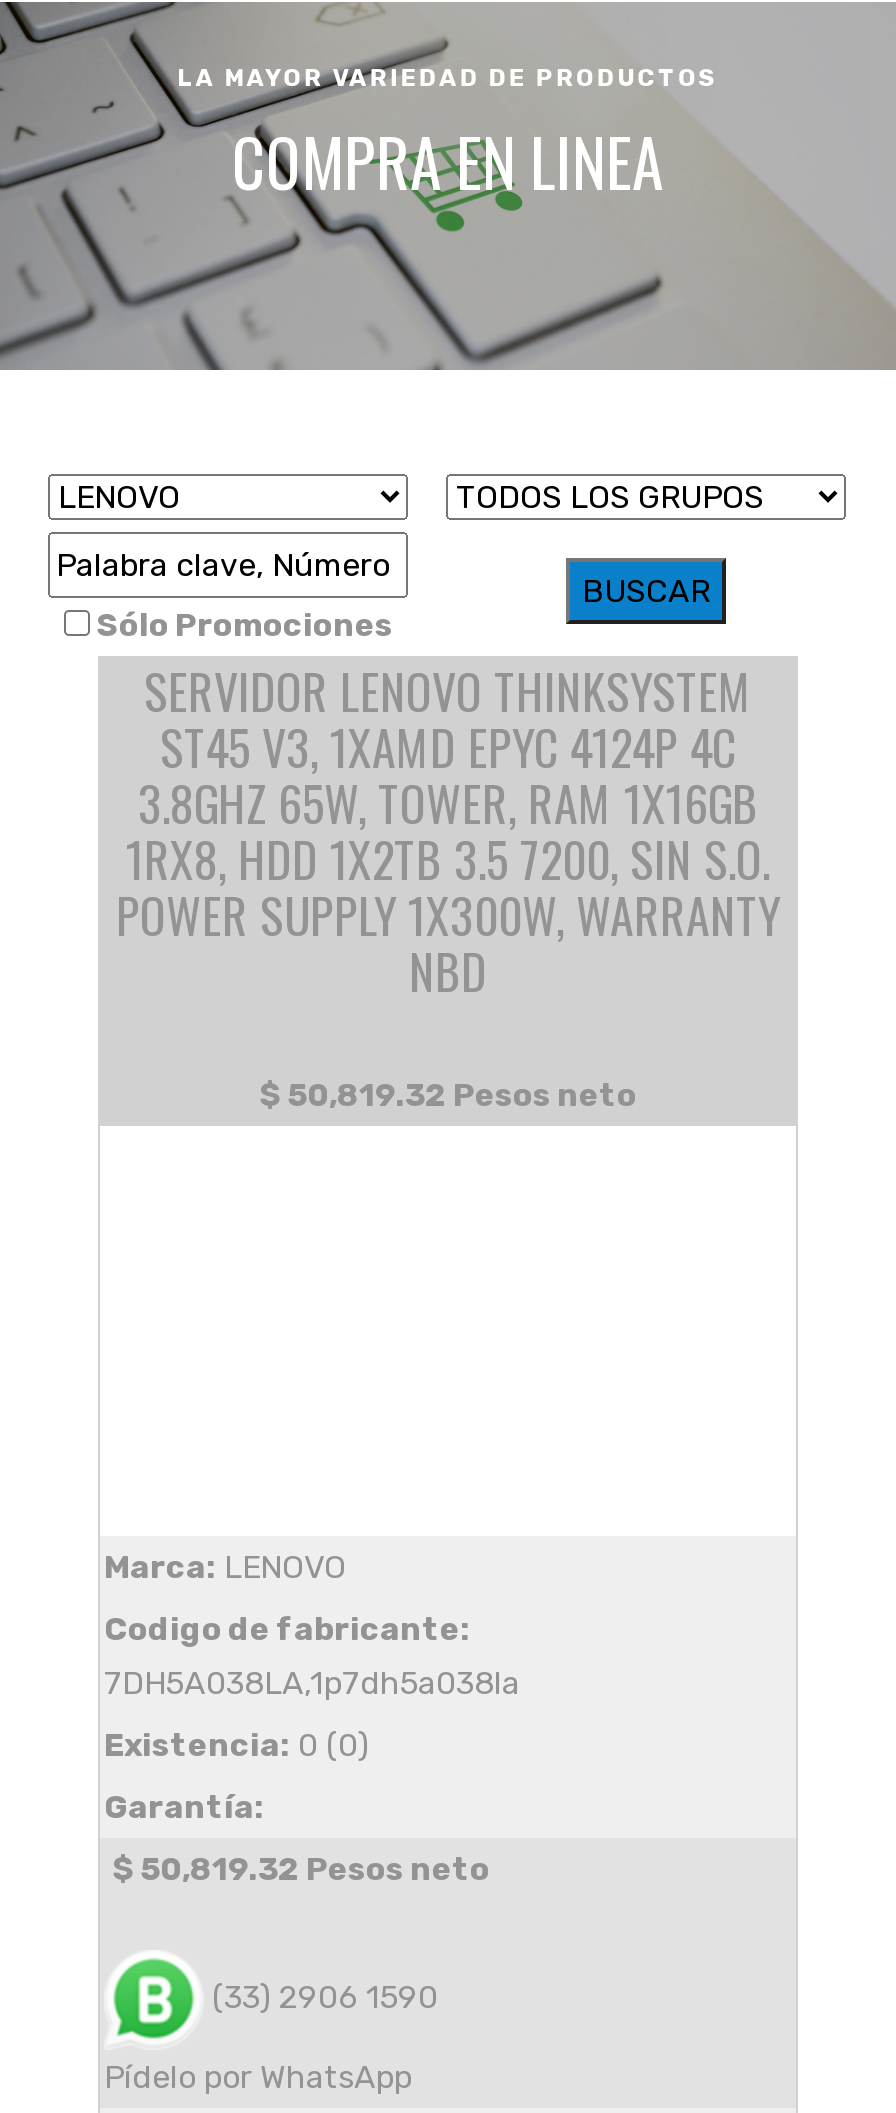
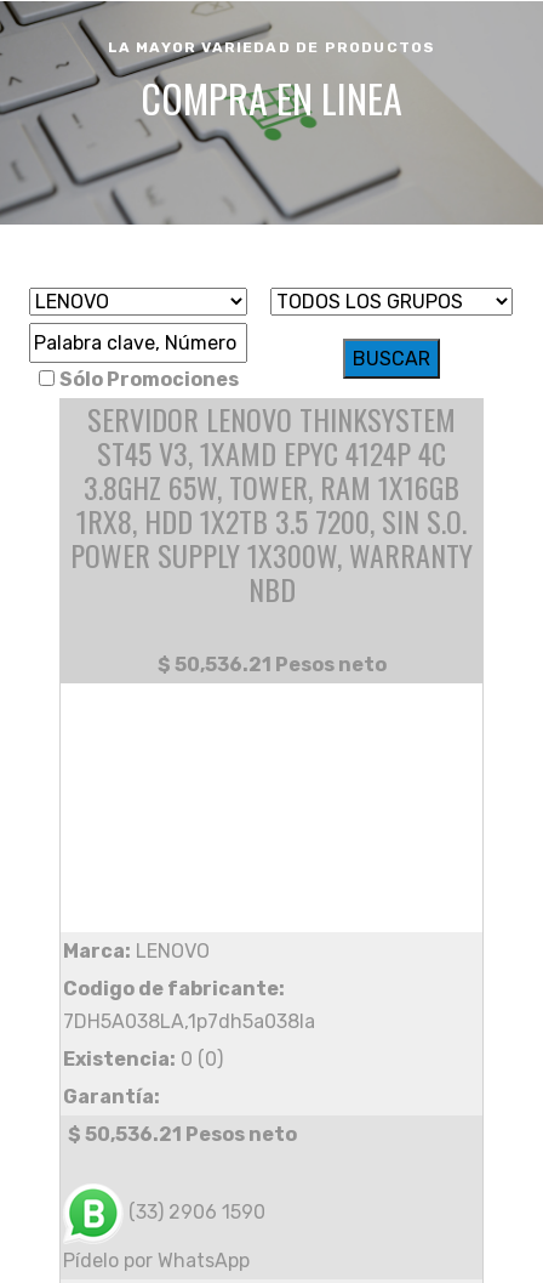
- $ 50,819.32 Pesos neto
+ $ 50,536.21 Pesos neto

- $ 50,819.32 Pesos neto
+ $ 50,536.21 Pesos neto
